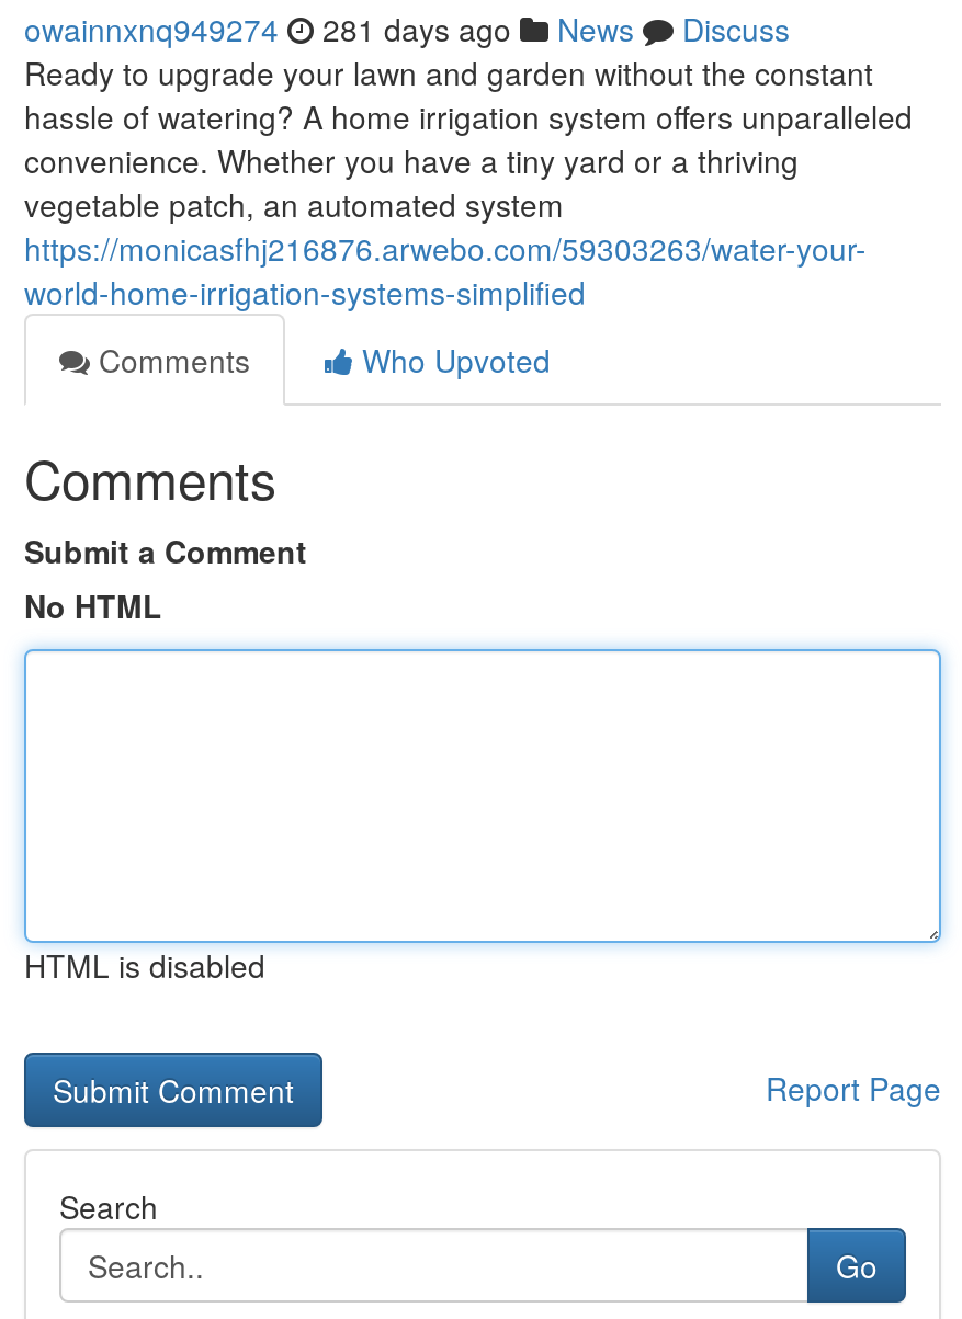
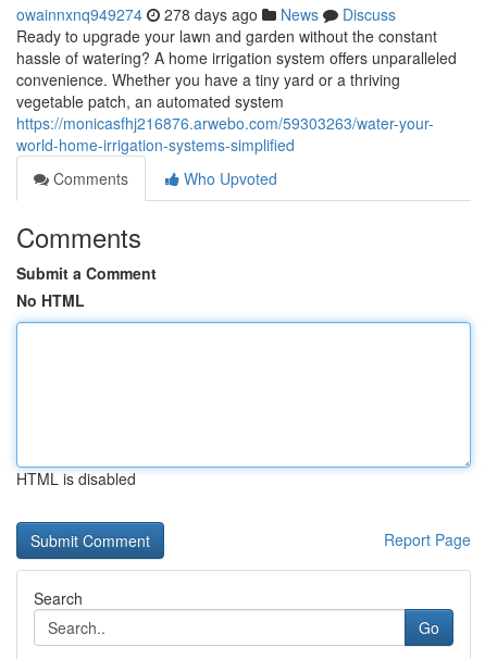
- owainnxnq949274 281 days ago News Discuss
+ owainnxnq949274 278 days ago News Discuss
